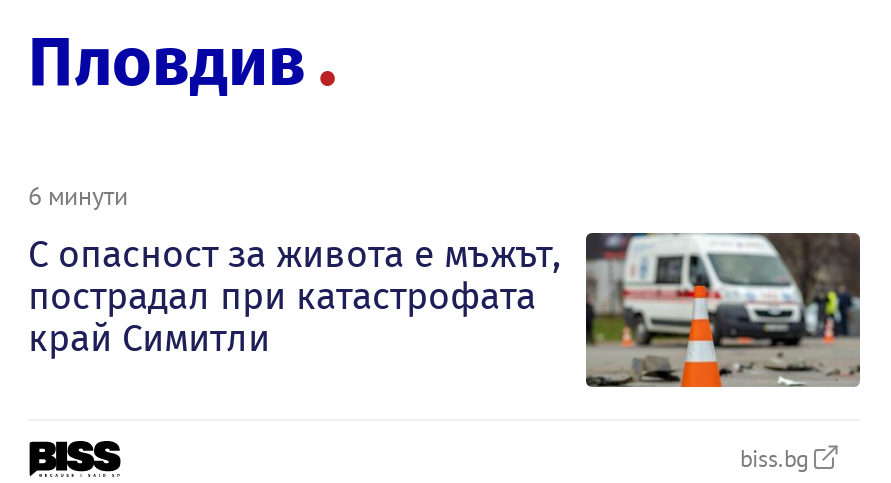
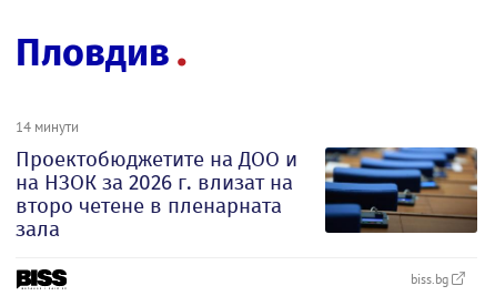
- [image]
- 6 минути
- С опасност за живота е мъжът,
- пострадал при катастрофата
- край Симитли
+ [image]
+ 14 минути
+ Проектобюджетите на ДОО и
+ на НЗОК за 2026 г. влизат на
+ второ четене в пленарната
+ зала
